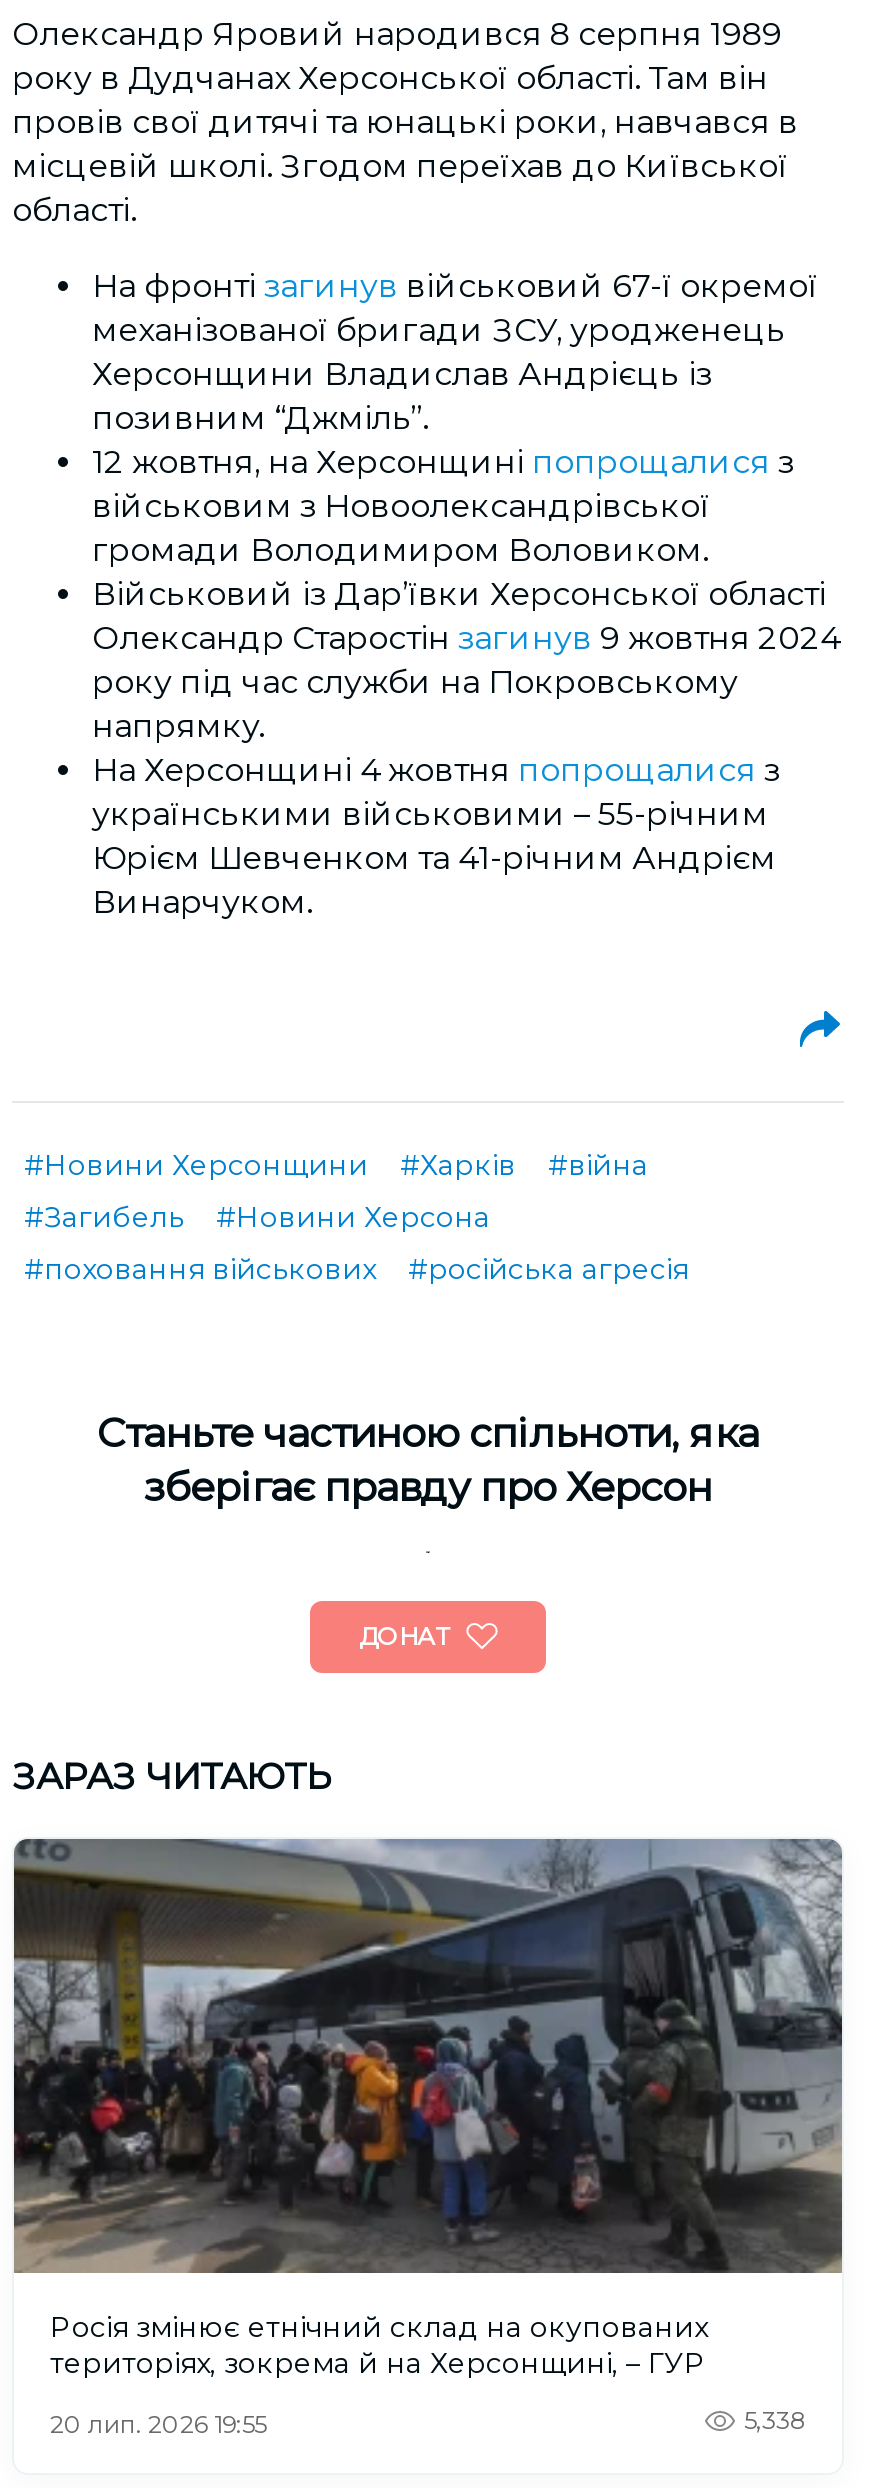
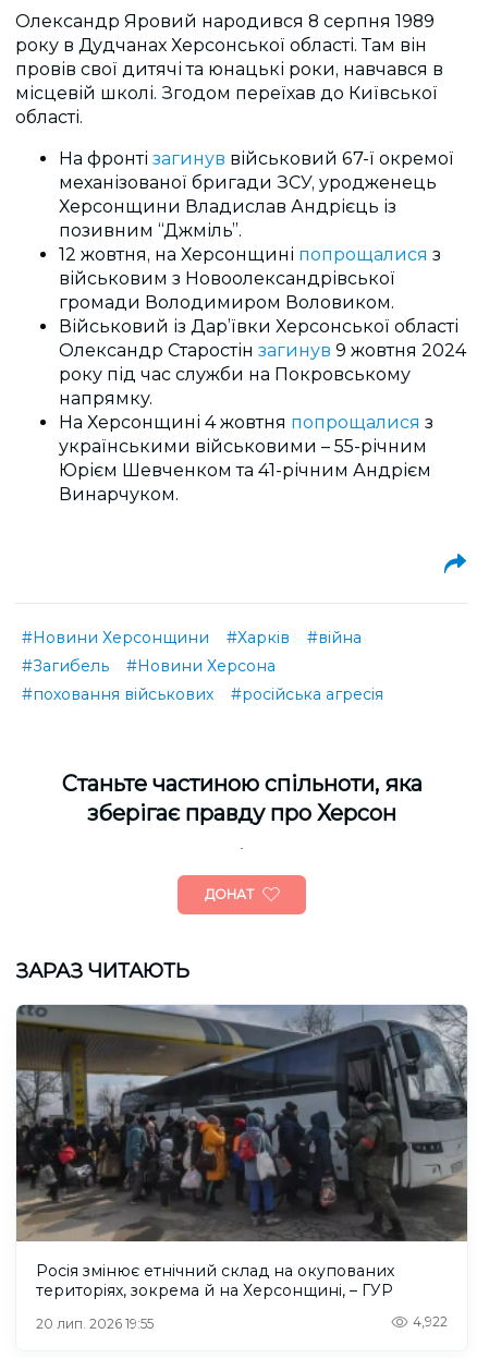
- 5,338
+ 4,922
